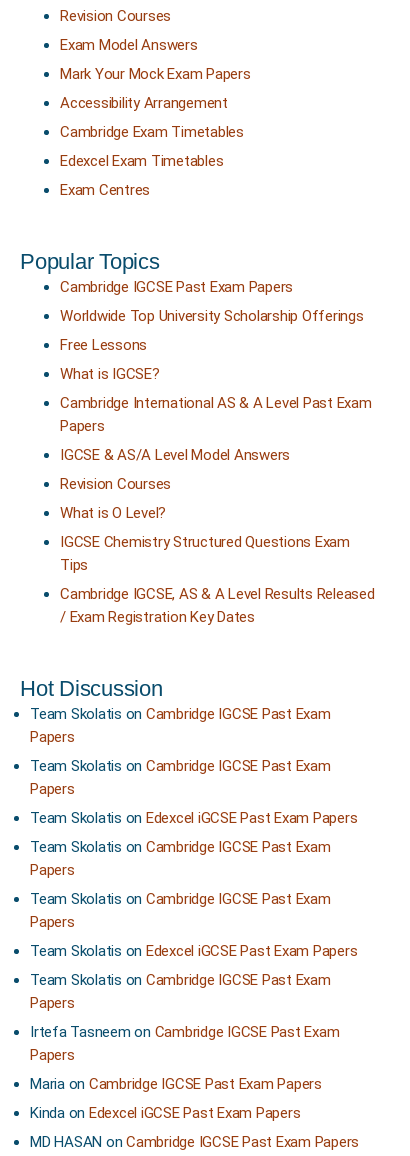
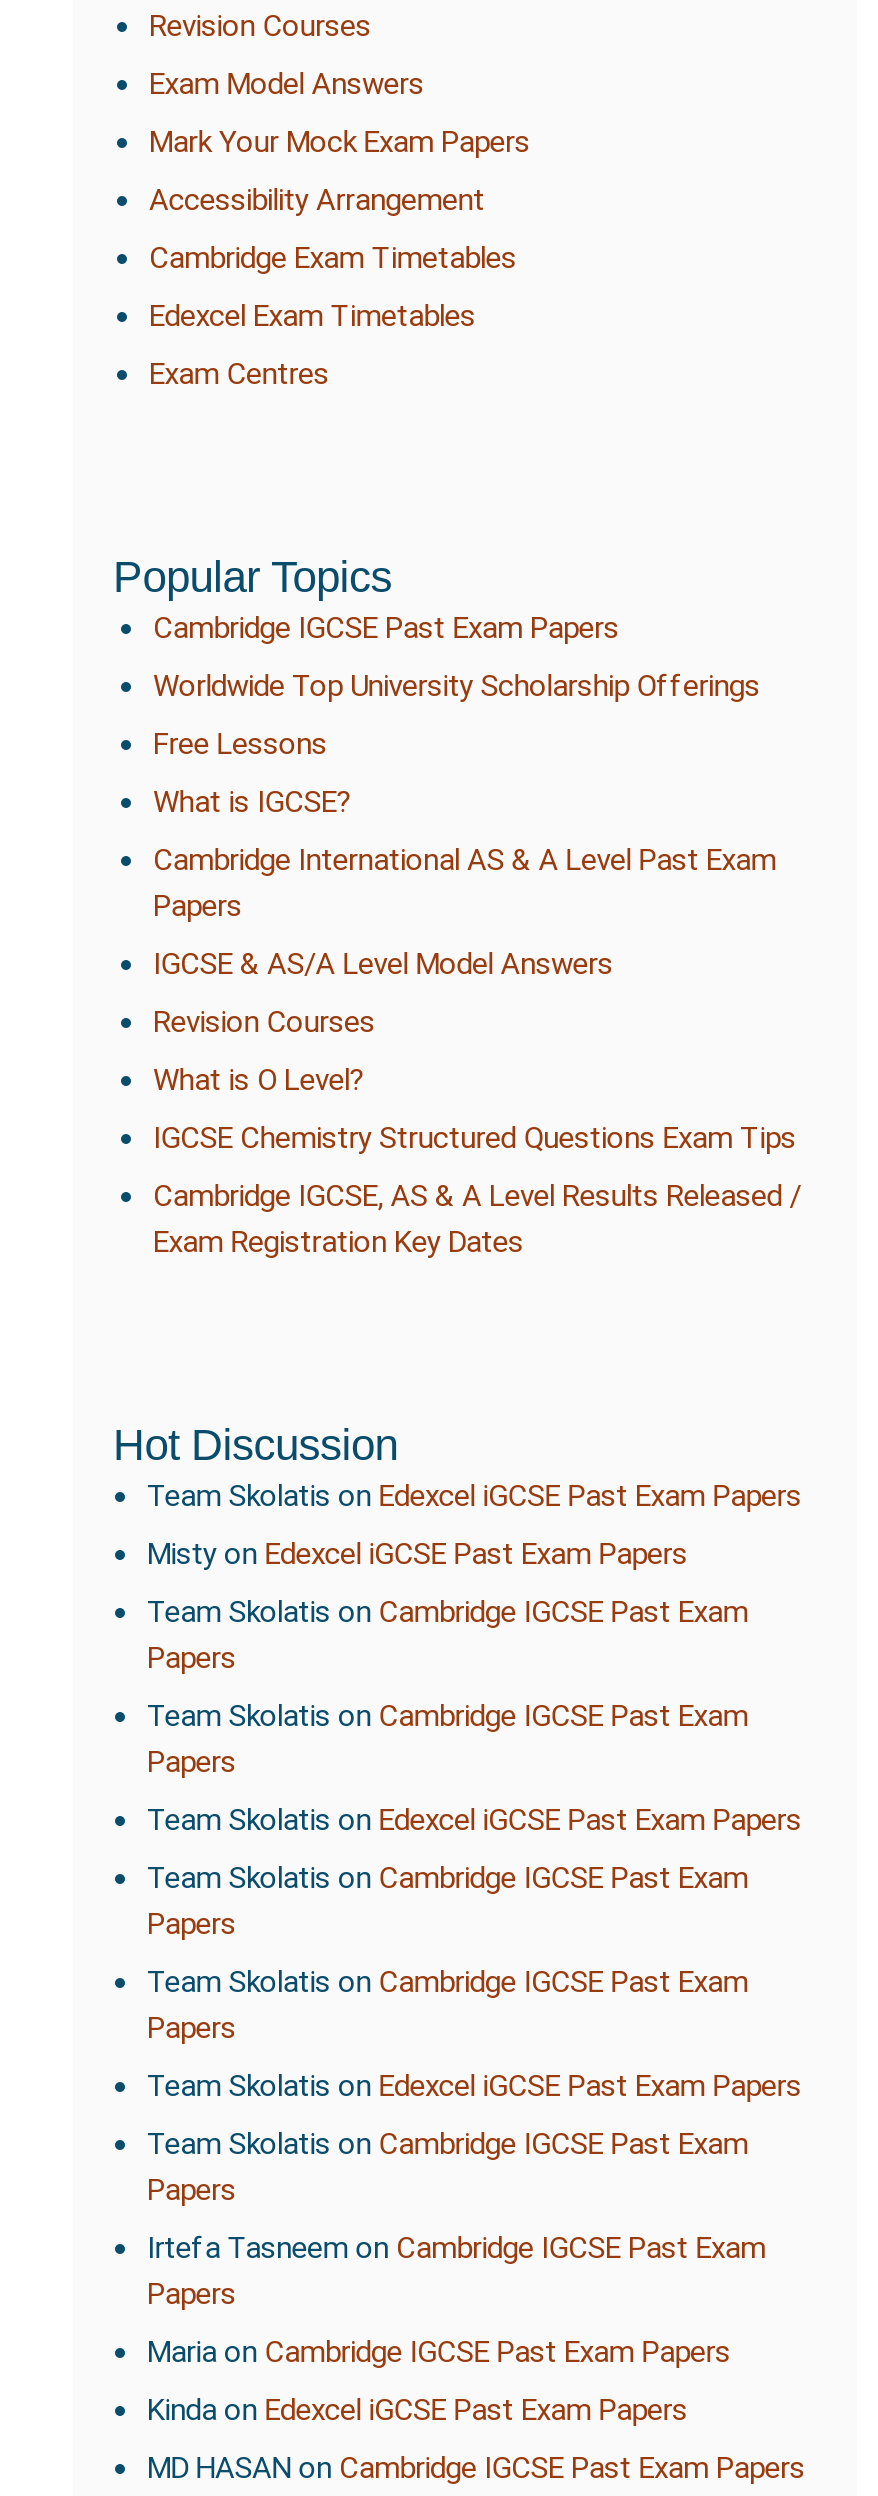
+ Team Skolatis on Edexcel iGCSE Past Exam Papers
+ Misty on Edexcel iGCSE Past Exam Papers
